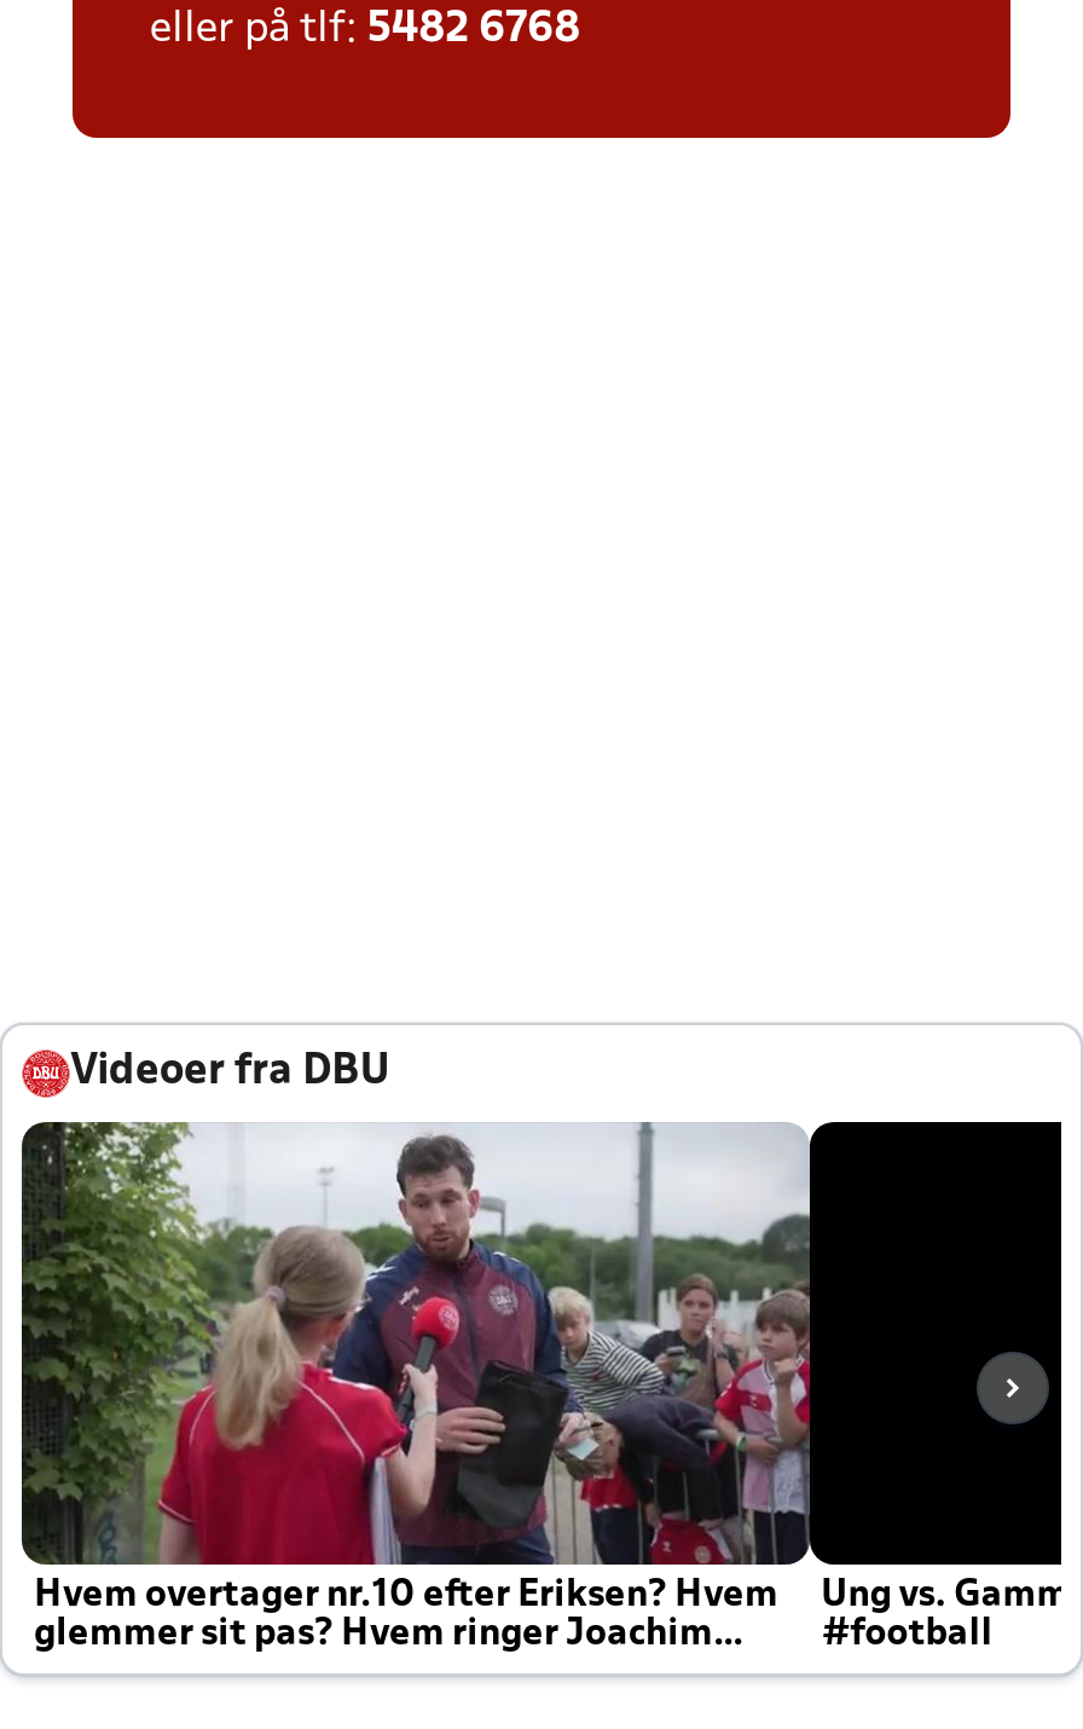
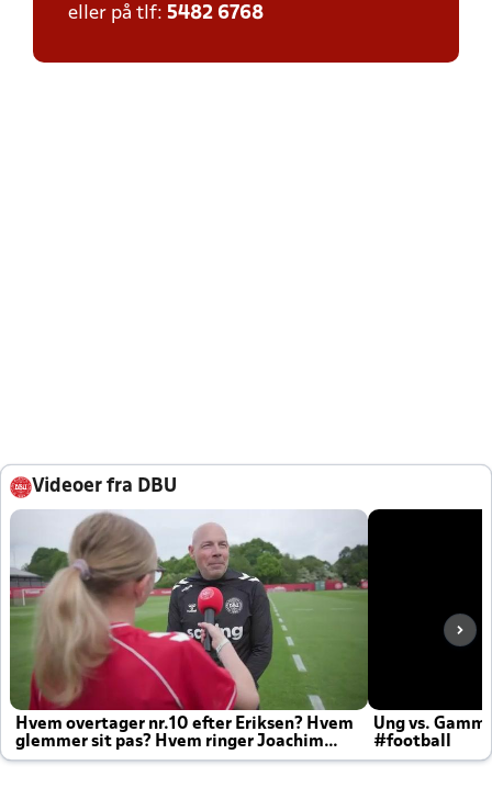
- [image]
+ [image]
